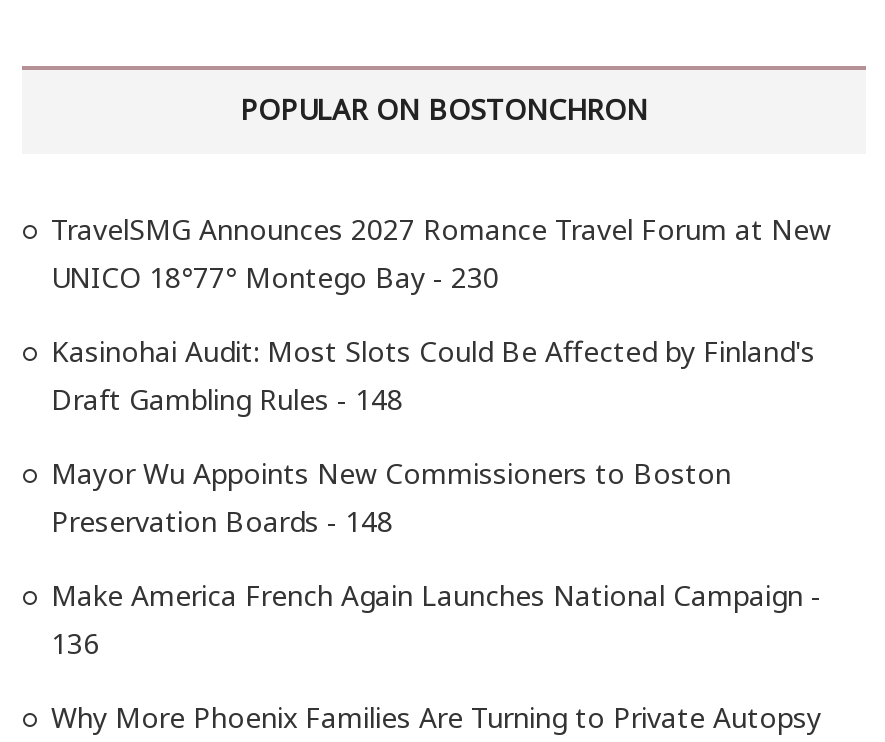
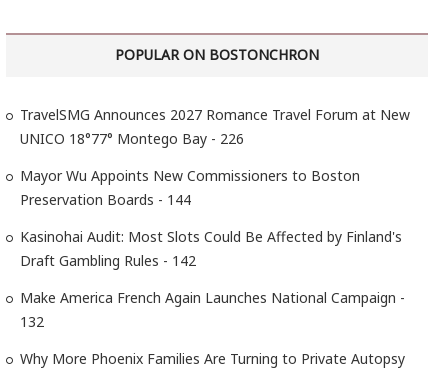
- UNICO 18°77° Montego Bay - 230
- Draft Gambling Rules - 148
+ UNICO 18°77° Montego Bay - 226

moved down: Kasinohai Audit: Most Slots Could Be Affected by Finland's

moved up: Mayor Wu Appoints New Commissioners to Boston

- Preservation Boards - 148
+ Preservation Boards - 144
+ Draft Gambling Rules - 142

- 136
+ 132
